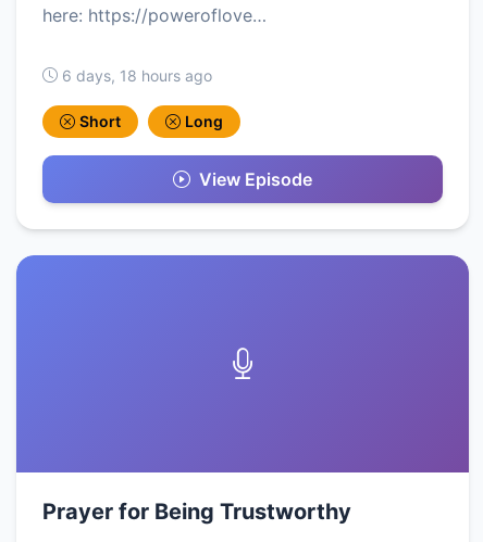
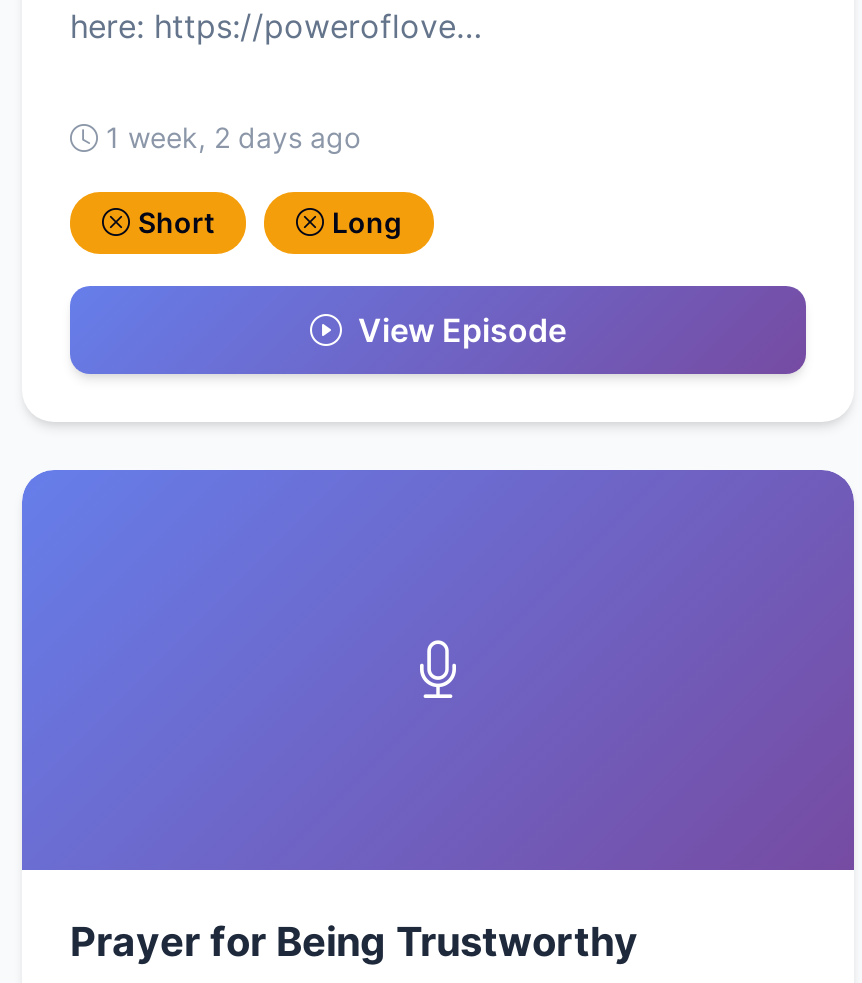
- 6 days, 18 hours ago
+ 1 week, 2 days ago
